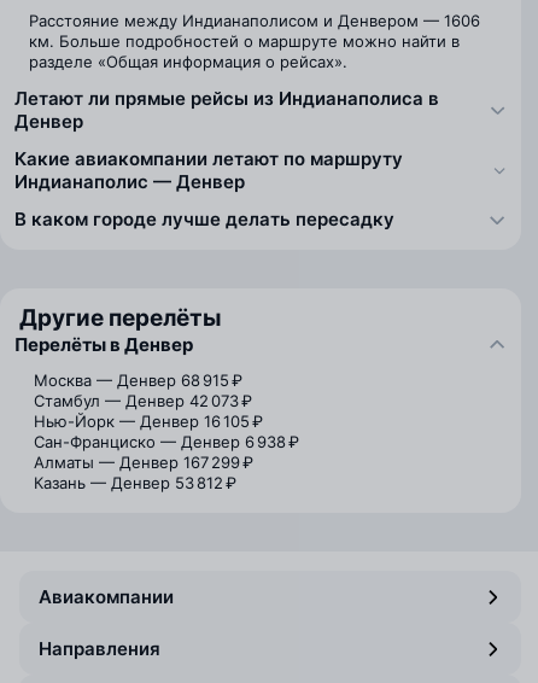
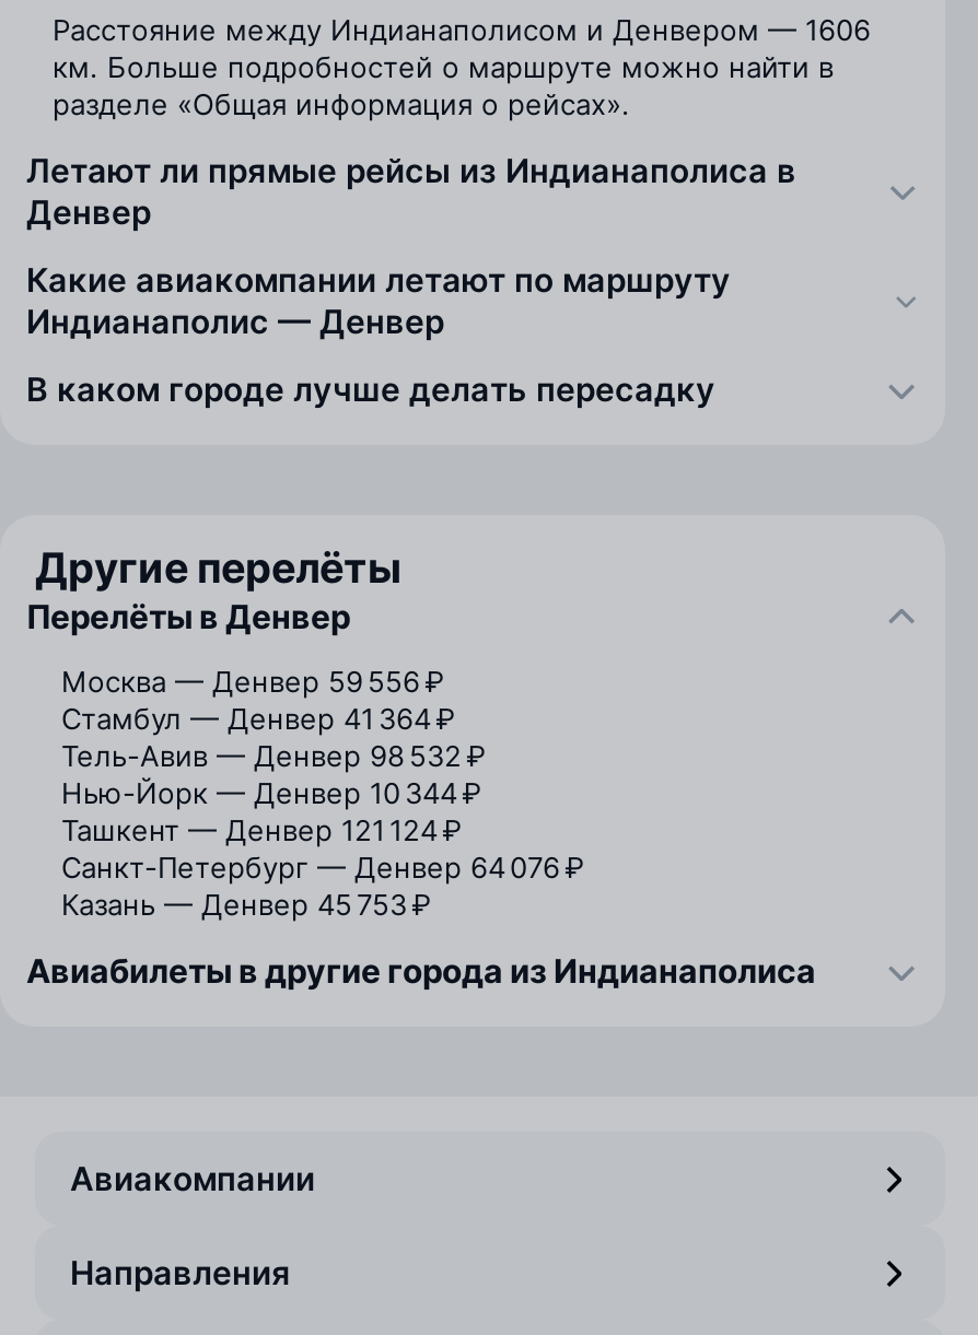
- Москва — Денвер 68 915 ₽
- Стамбул — Денвер 42 073 ₽
- Нью-Йорк — Денвер 16 105 ₽
- Сан-Франциско — Денвер 6 938 ₽
- Алматы — Денвер 167 299 ₽
- Казань — Денвер 53 812 ₽
+ Москва — Денвер 59 556 ₽
+ Стамбул — Денвер 41 364 ₽
+ Тель-Авив — Денвер 98 532 ₽
+ Нью-Йорк — Денвер 10 344 ₽
+ Ташкент — Денвер 121 124 ₽
+ Санкт-Петербург — Денвер 64 076 ₽
+ Казань — Денвер 45 753 ₽
+ Авиабилеты в другие города из Индианаполиса
